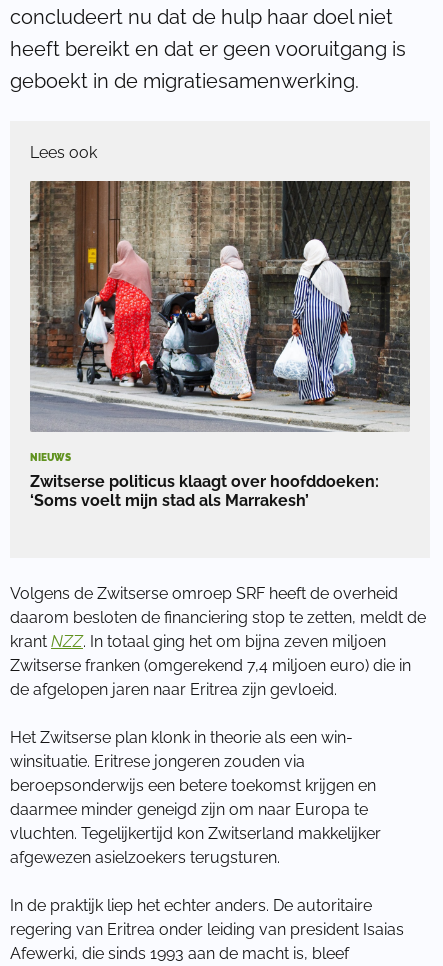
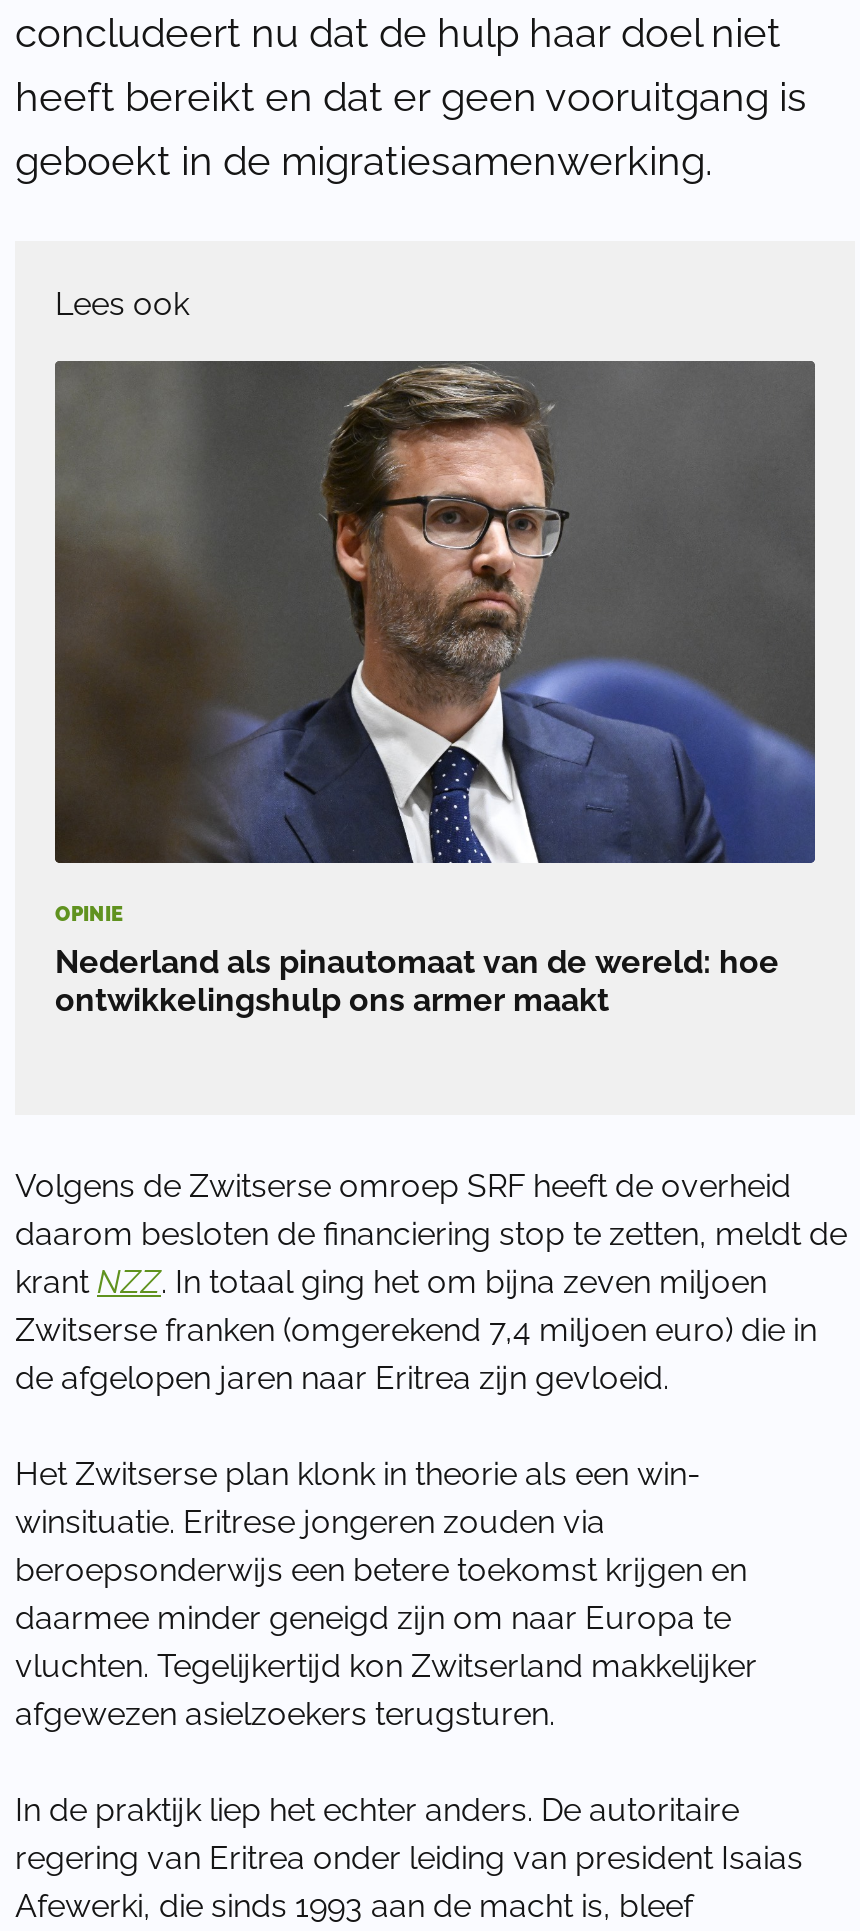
- [image]
- NIEUWS
+ [image]
+ OPINIE

- Zwitserse politicus klaagt over hoofddoeken:
- ‘Soms voelt mijn stad als Marrakesh’
+ Nederland als pinautomaat van de wereld: hoe
+ ontwikkelingshulp ons armer maakt
